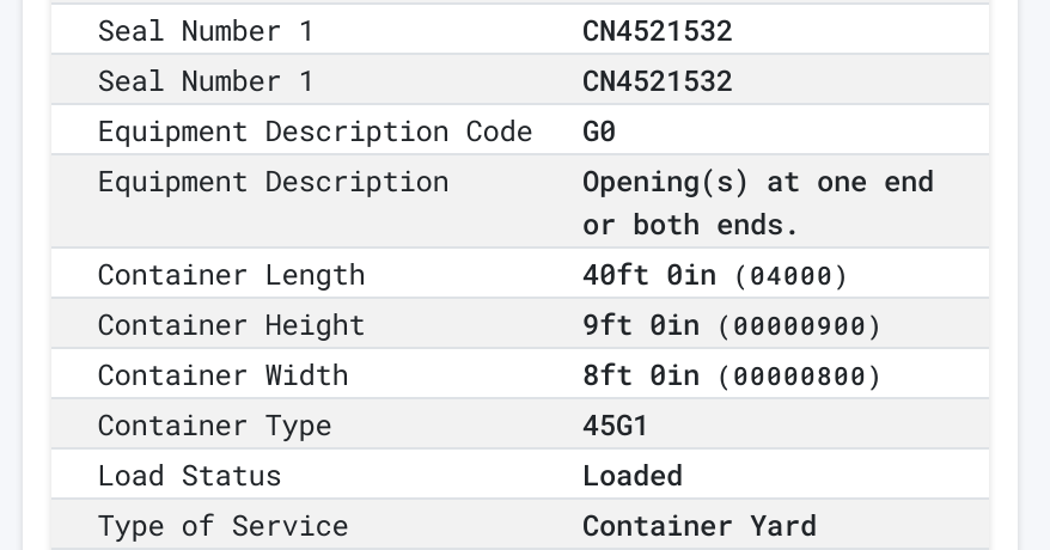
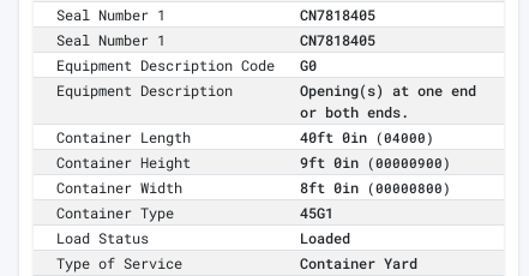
- CN4521532
+ CN7818405

- CN4521532
+ CN7818405
